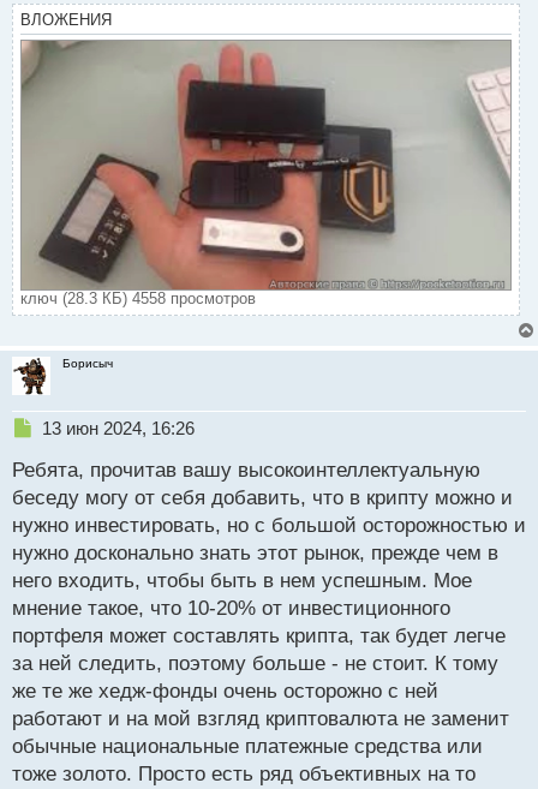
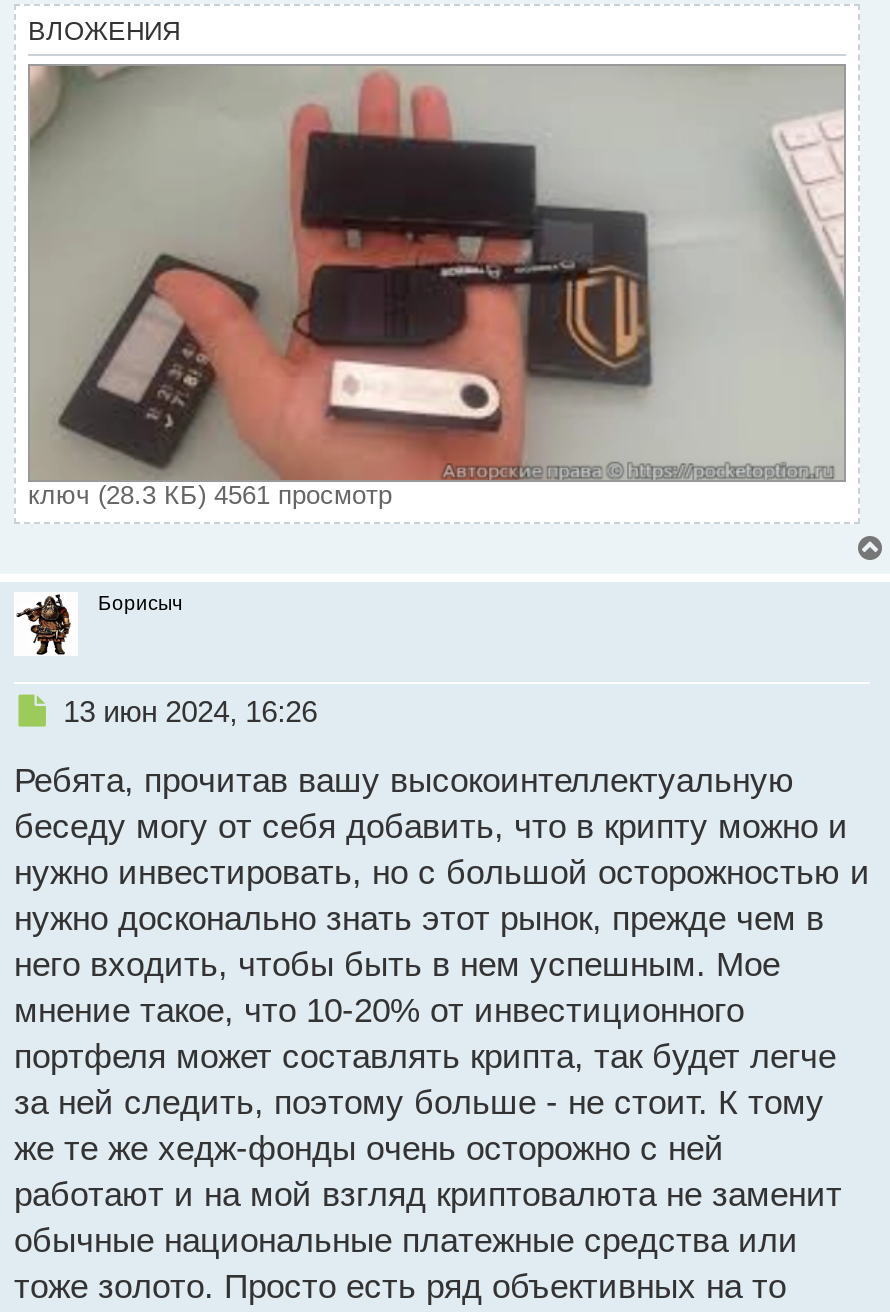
- ключ (28.3 КБ) 4558 просмотров
+ ключ (28.3 КБ) 4561 просмотр
